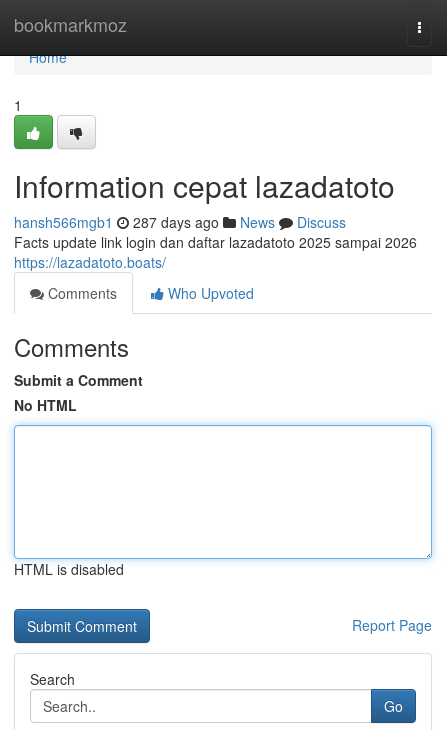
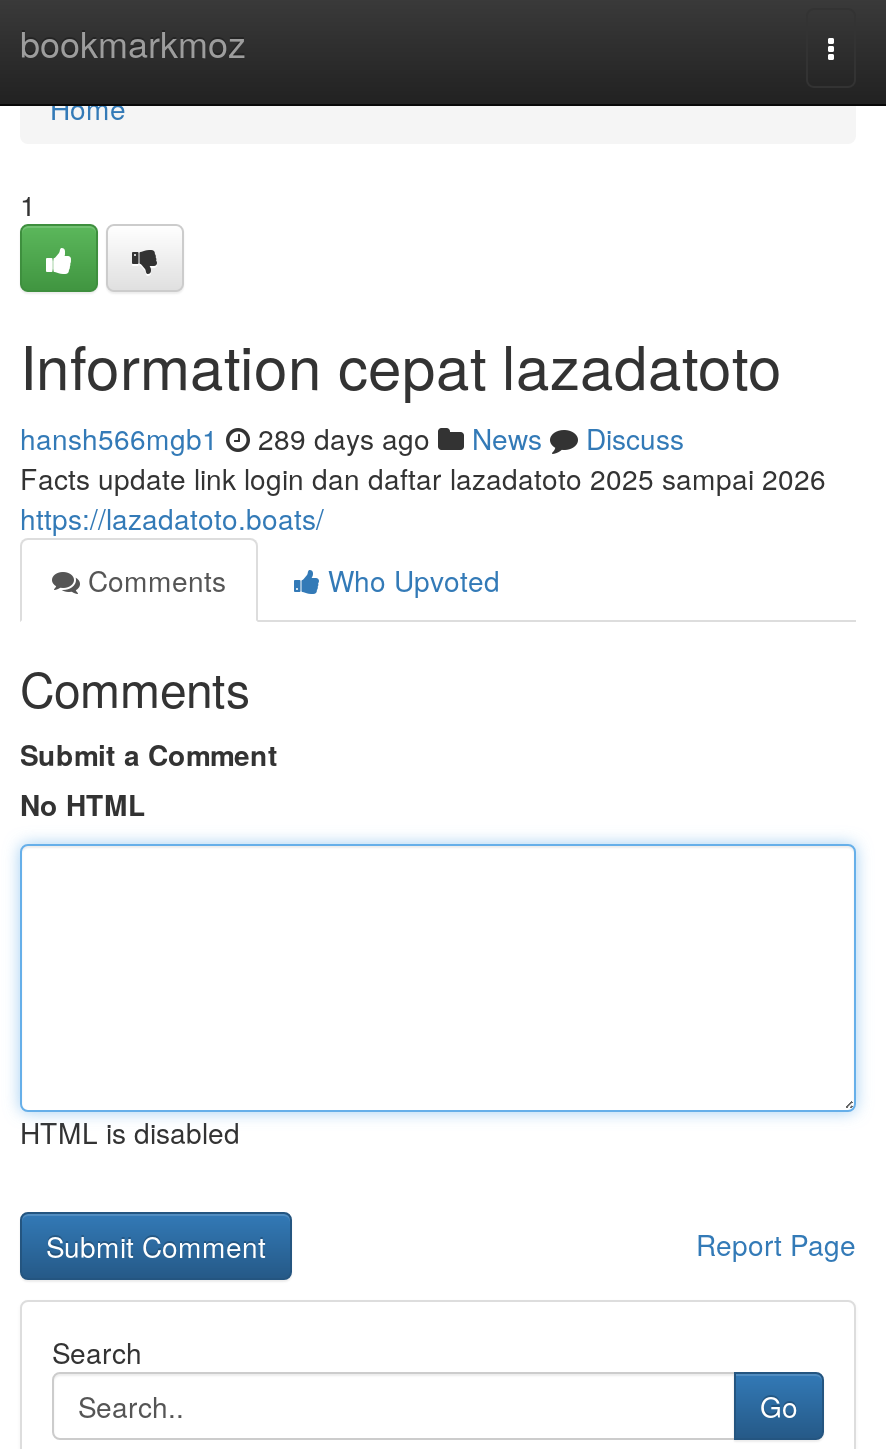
- hansh566mgb1 287 days ago News Discuss
+ hansh566mgb1 289 days ago News Discuss
